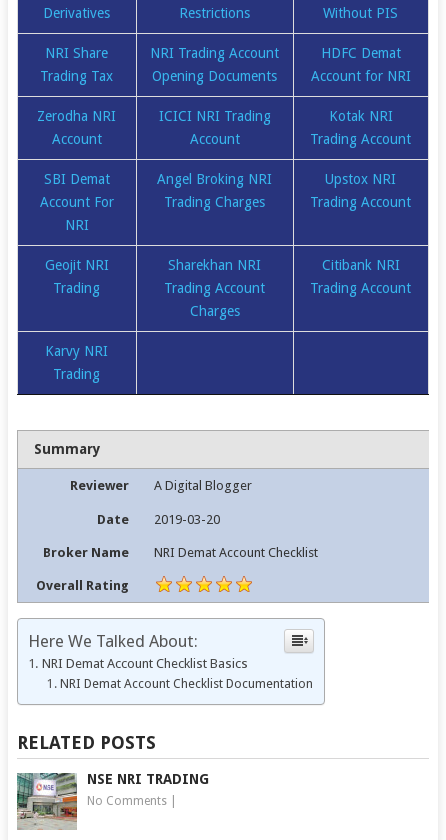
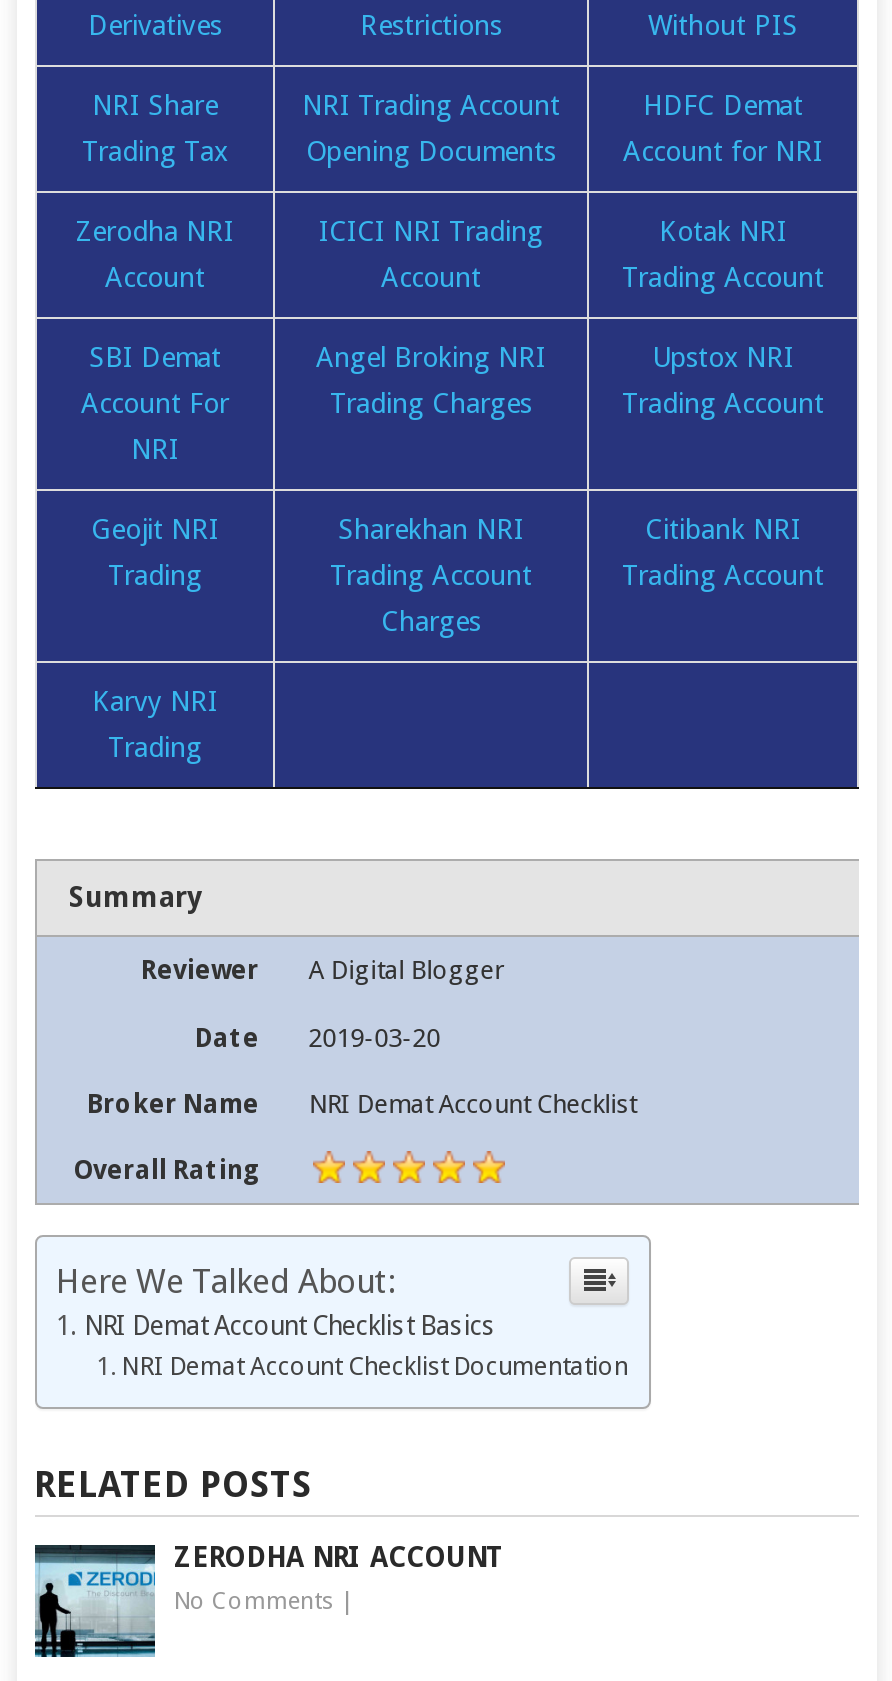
- [image]
- NSE NRI TRADING
+ [image]
+ ZERODHA NRI ACCOUNT
